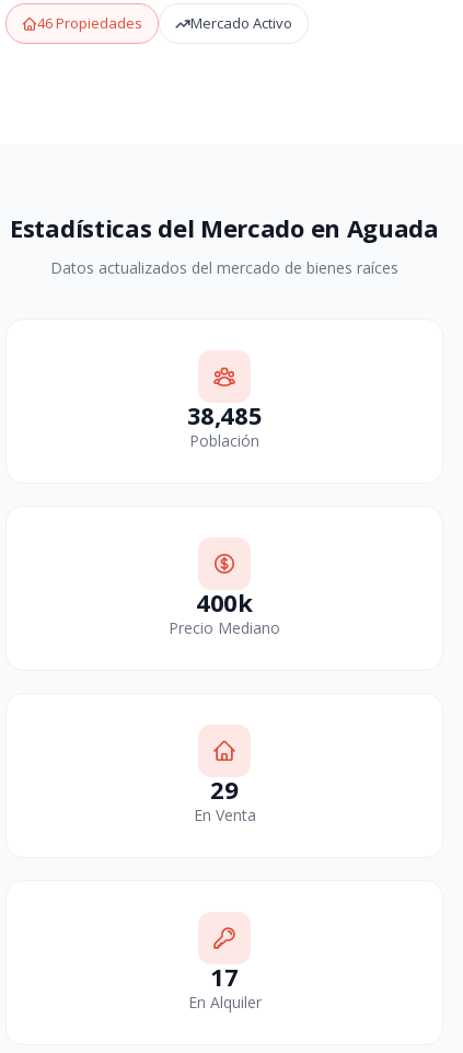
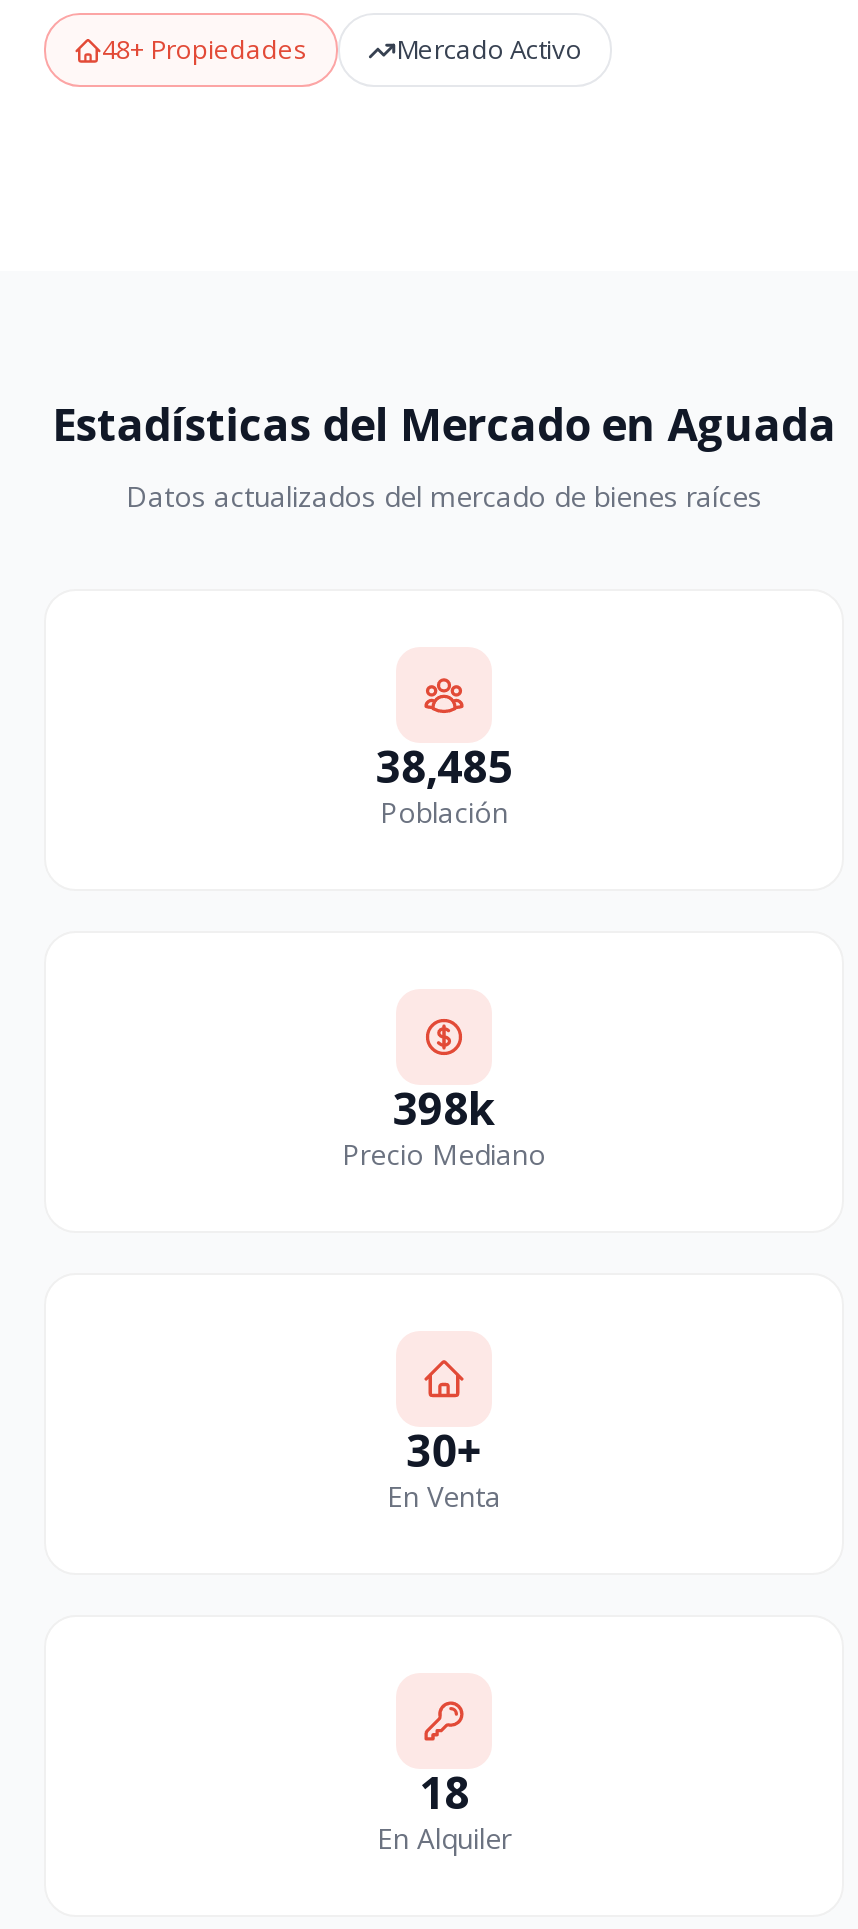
- 46 Propiedades
+ 48+ Propiedades

- 400k
+ 398k

- 29
+ 30+

- 17
+ 18
